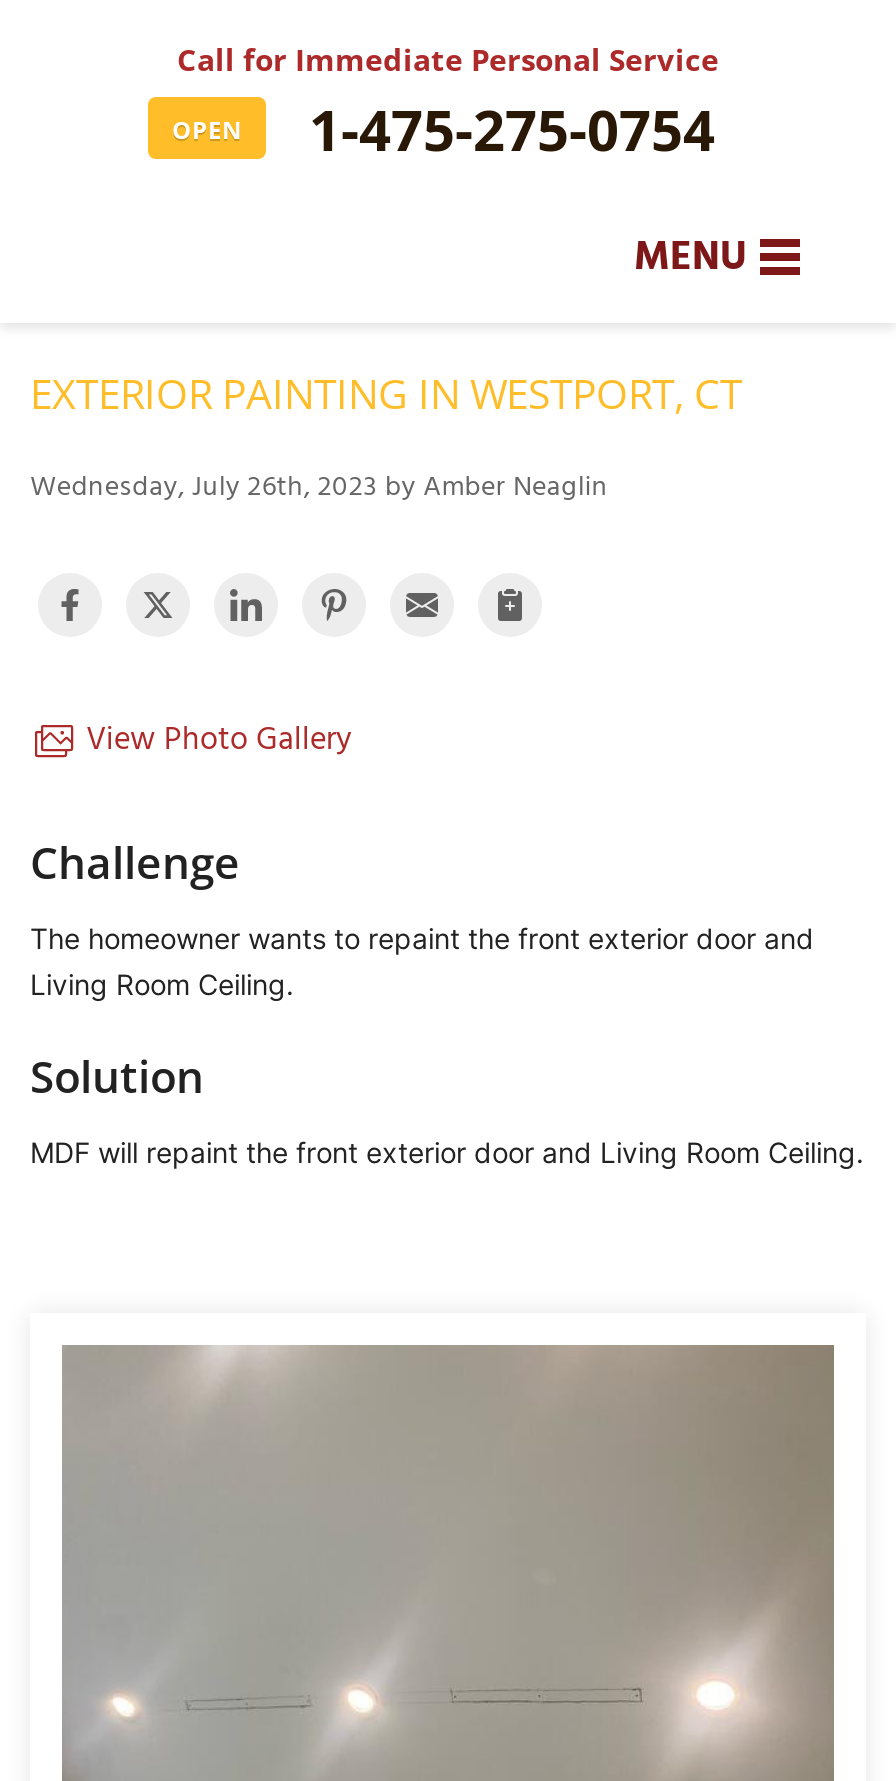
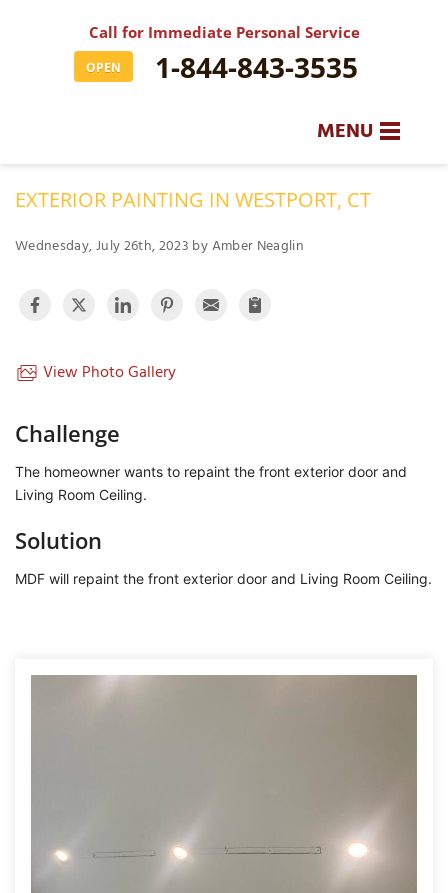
- OPEN 1-475-275-0754
+ OPEN 1-844-843-3535
